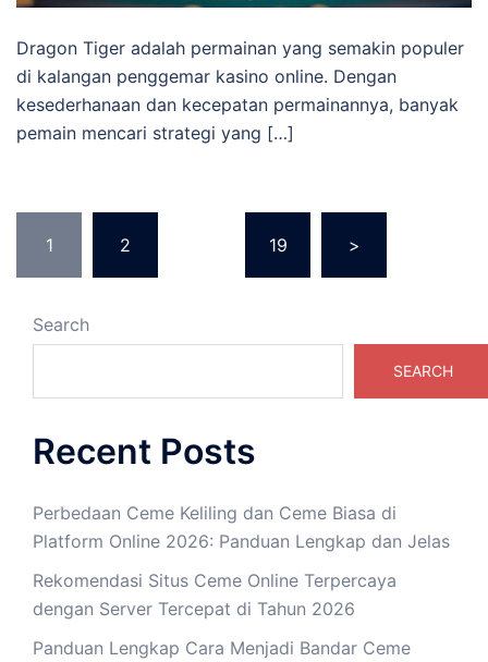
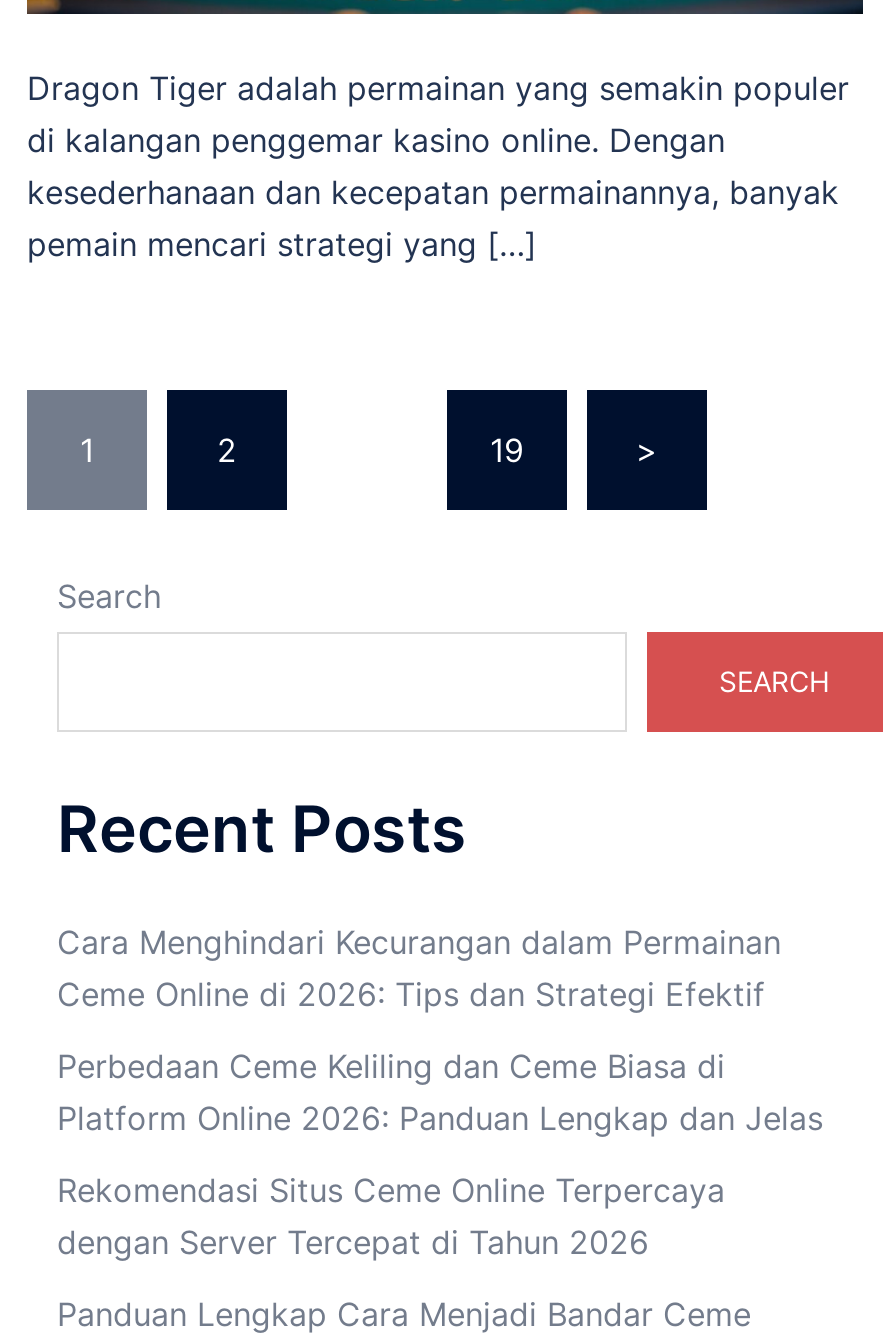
+ Cara Menghindari Kecurangan dalam Permainan
+ Ceme Online di 2026: Tips dan Strategi Efektif
